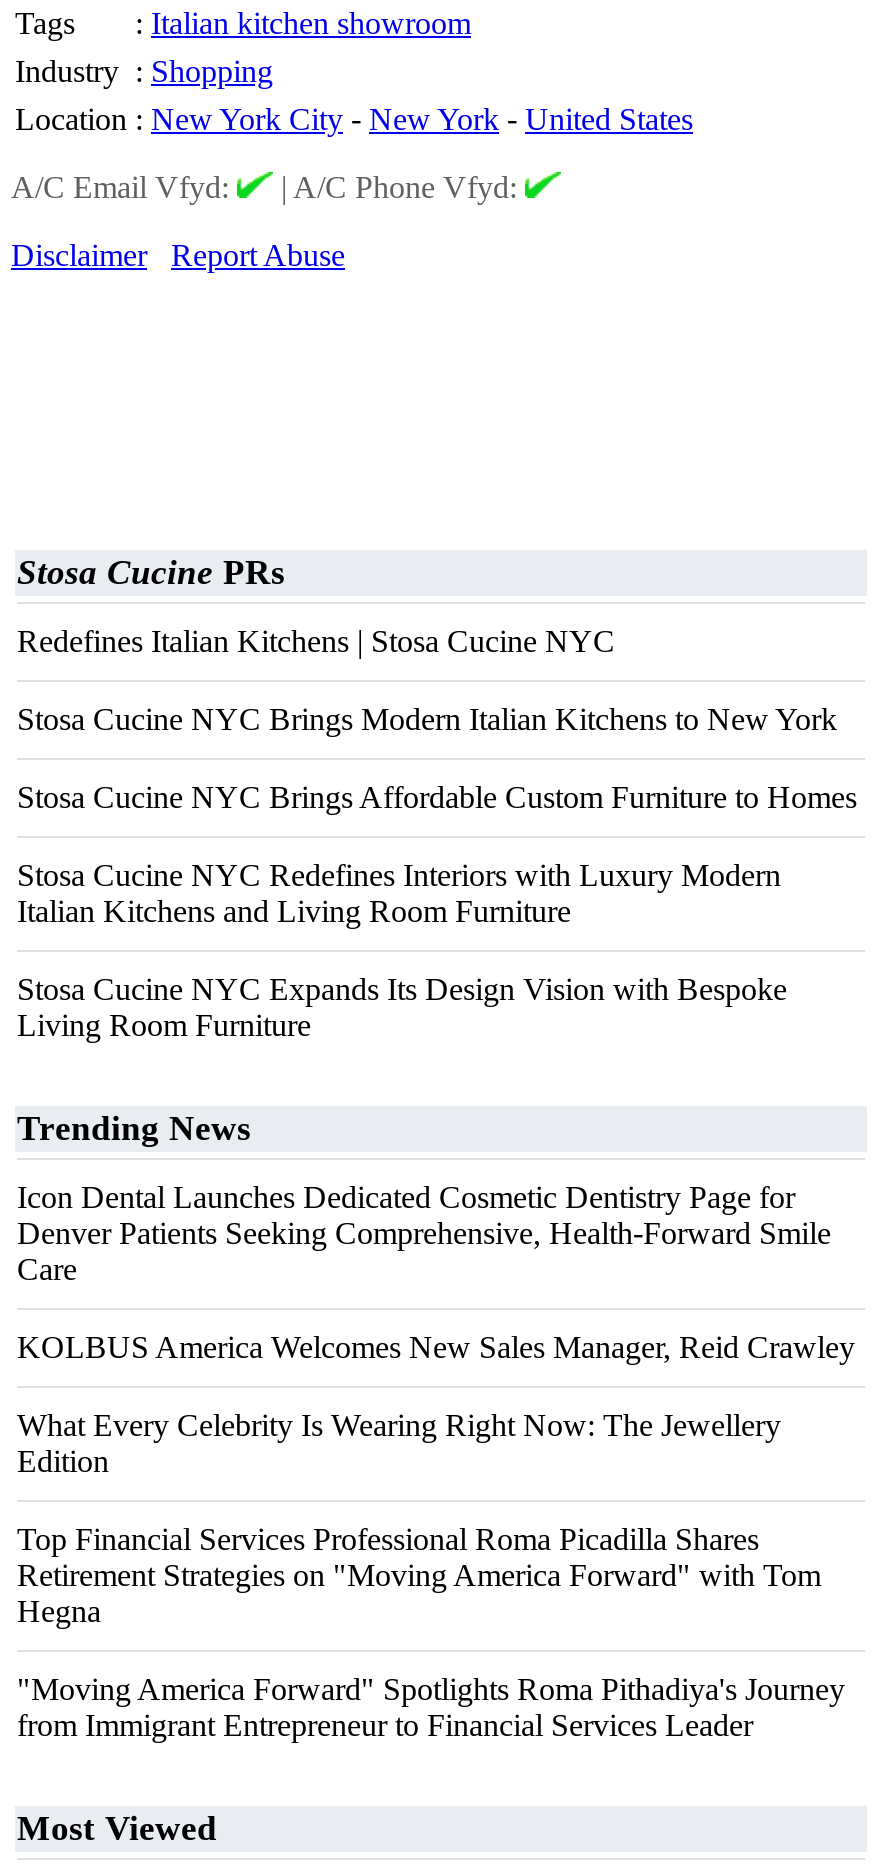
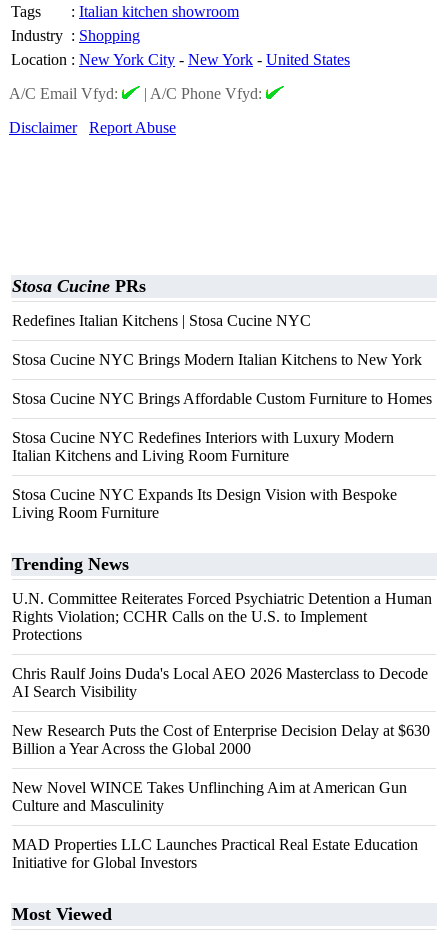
- Icon Dental Launches Dedicated Cosmetic Dentistry Page for
- Denver Patients Seeking Comprehensive, Health-Forward Smile
- Care
+ U.N. Committee Reiterates Forced Psychiatric Detention a Human
+ Rights Violation; CCHR Calls on the U.S. to Implement
+ Protections

- KOLBUS America Welcomes New Sales Manager, Reid Crawley
+ Chris Raulf Joins Duda's Local AEO 2026 Masterclass to Decode
+ AI Search Visibility

- What Every Celebrity Is Wearing Right Now: The Jewellery
- Edition
+ New Research Puts the Cost of Enterprise Decision Delay at $630
+ Billion a Year Across the Global 2000

- Top Financial Services Professional Roma Picadilla Shares
- Retirement Strategies on "Moving America Forward" with Tom
- Hegna
+ New Novel WINCE Takes Unflinching Aim at American Gun
+ Culture and Masculinity

- "Moving America Forward" Spotlights Roma Pithadiya's Journey
- from Immigrant Entrepreneur to Financial Services Leader
+ MAD Properties LLC Launches Practical Real Estate Education
+ Initiative for Global Investors
